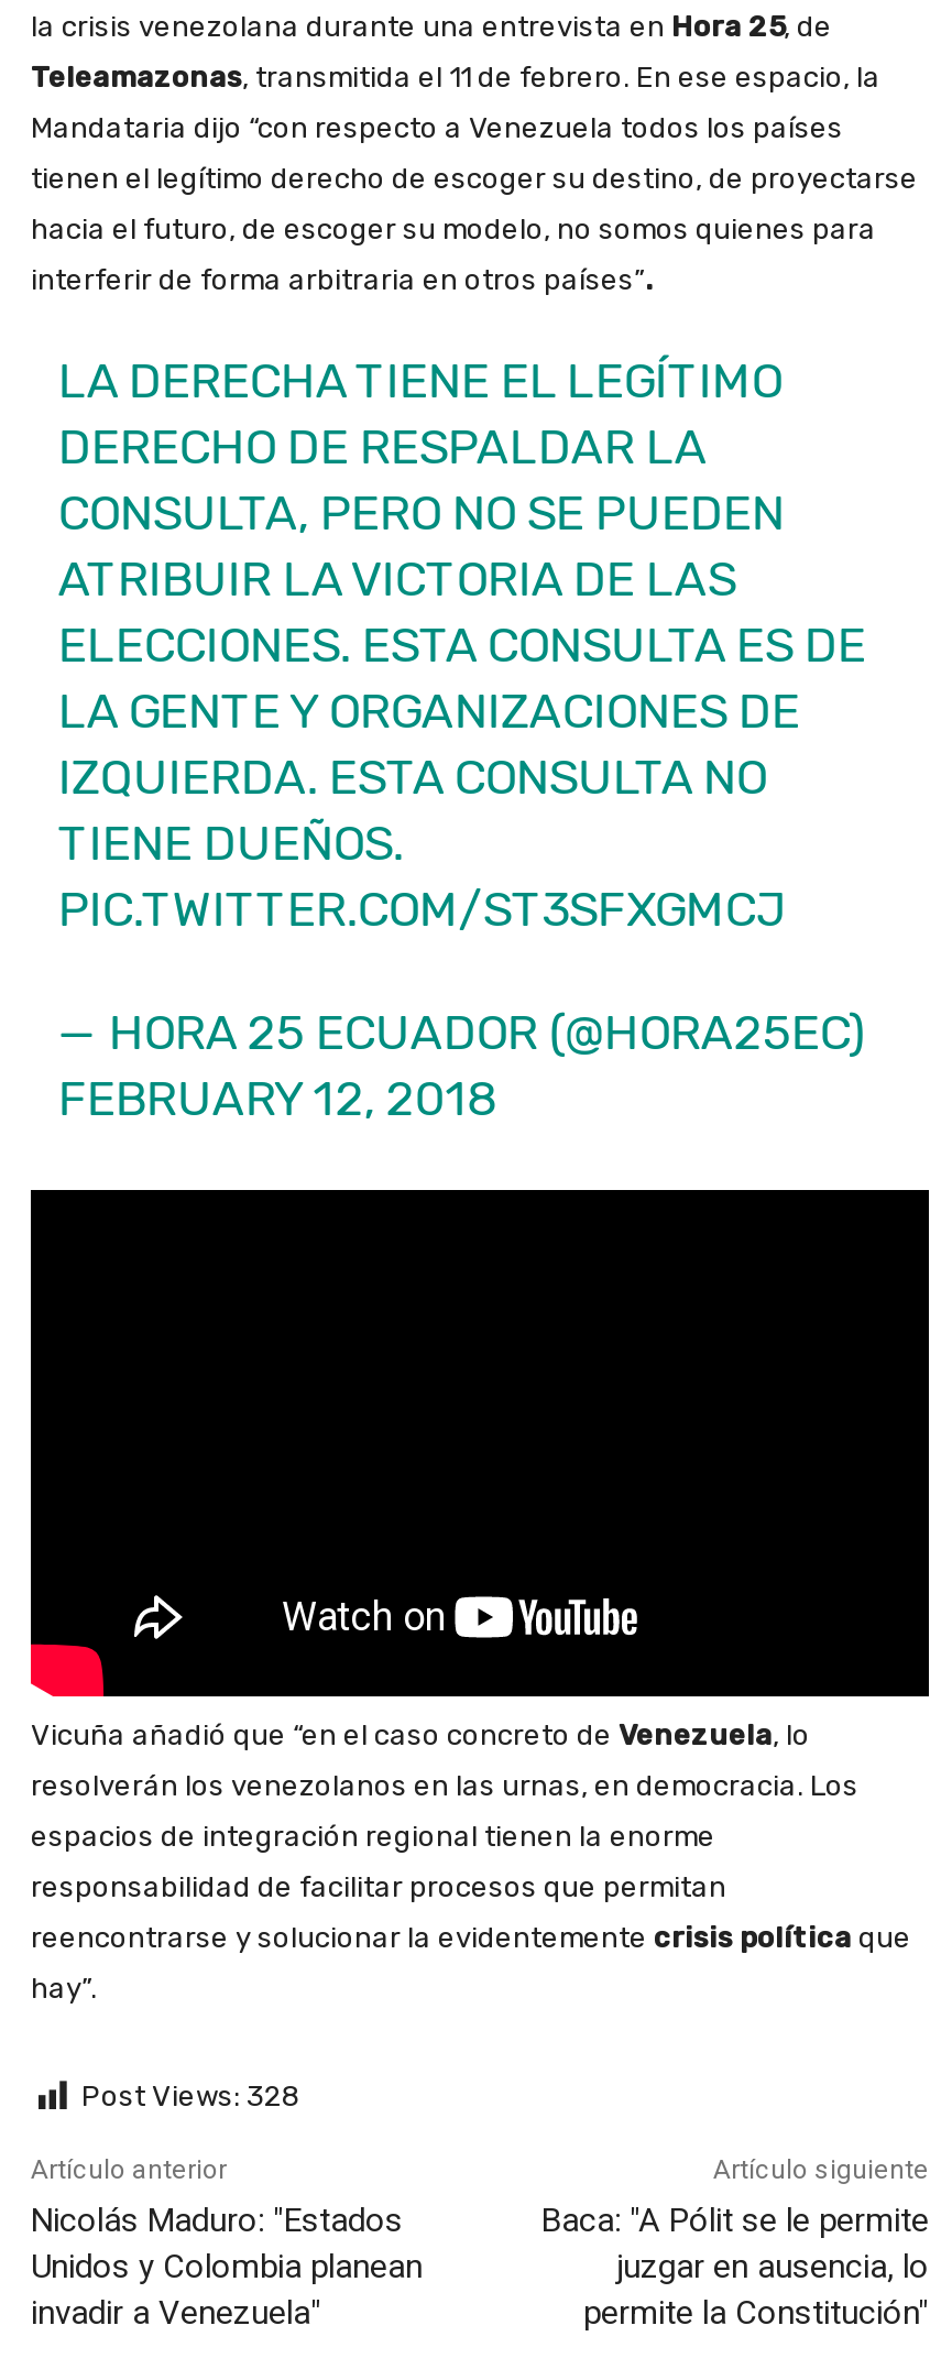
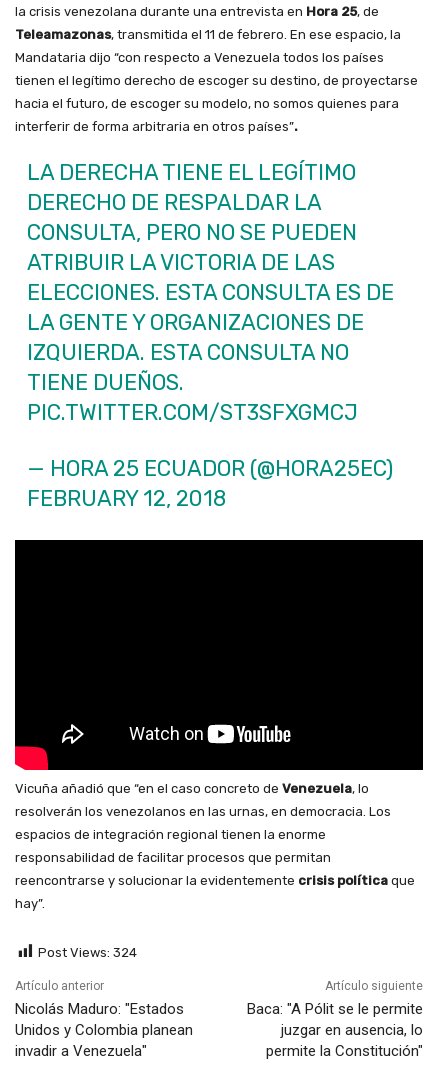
- Post Views: 328
+ Post Views: 324
